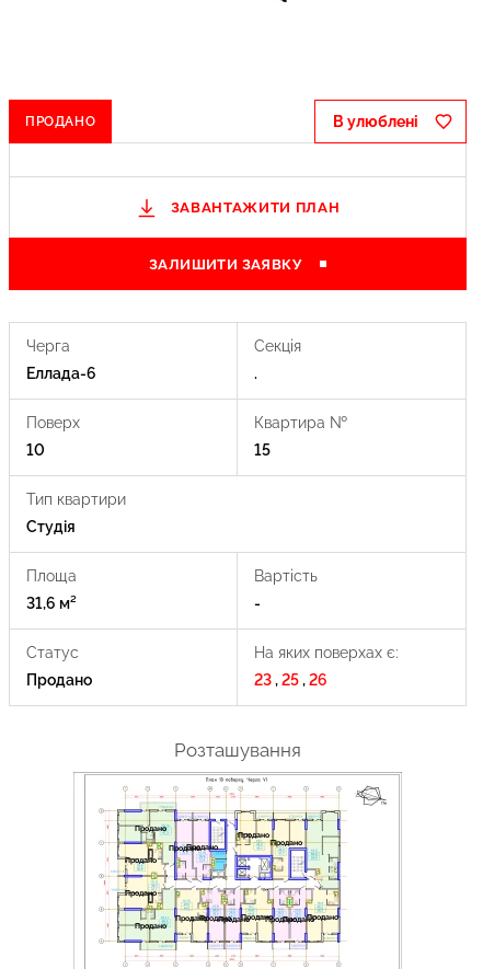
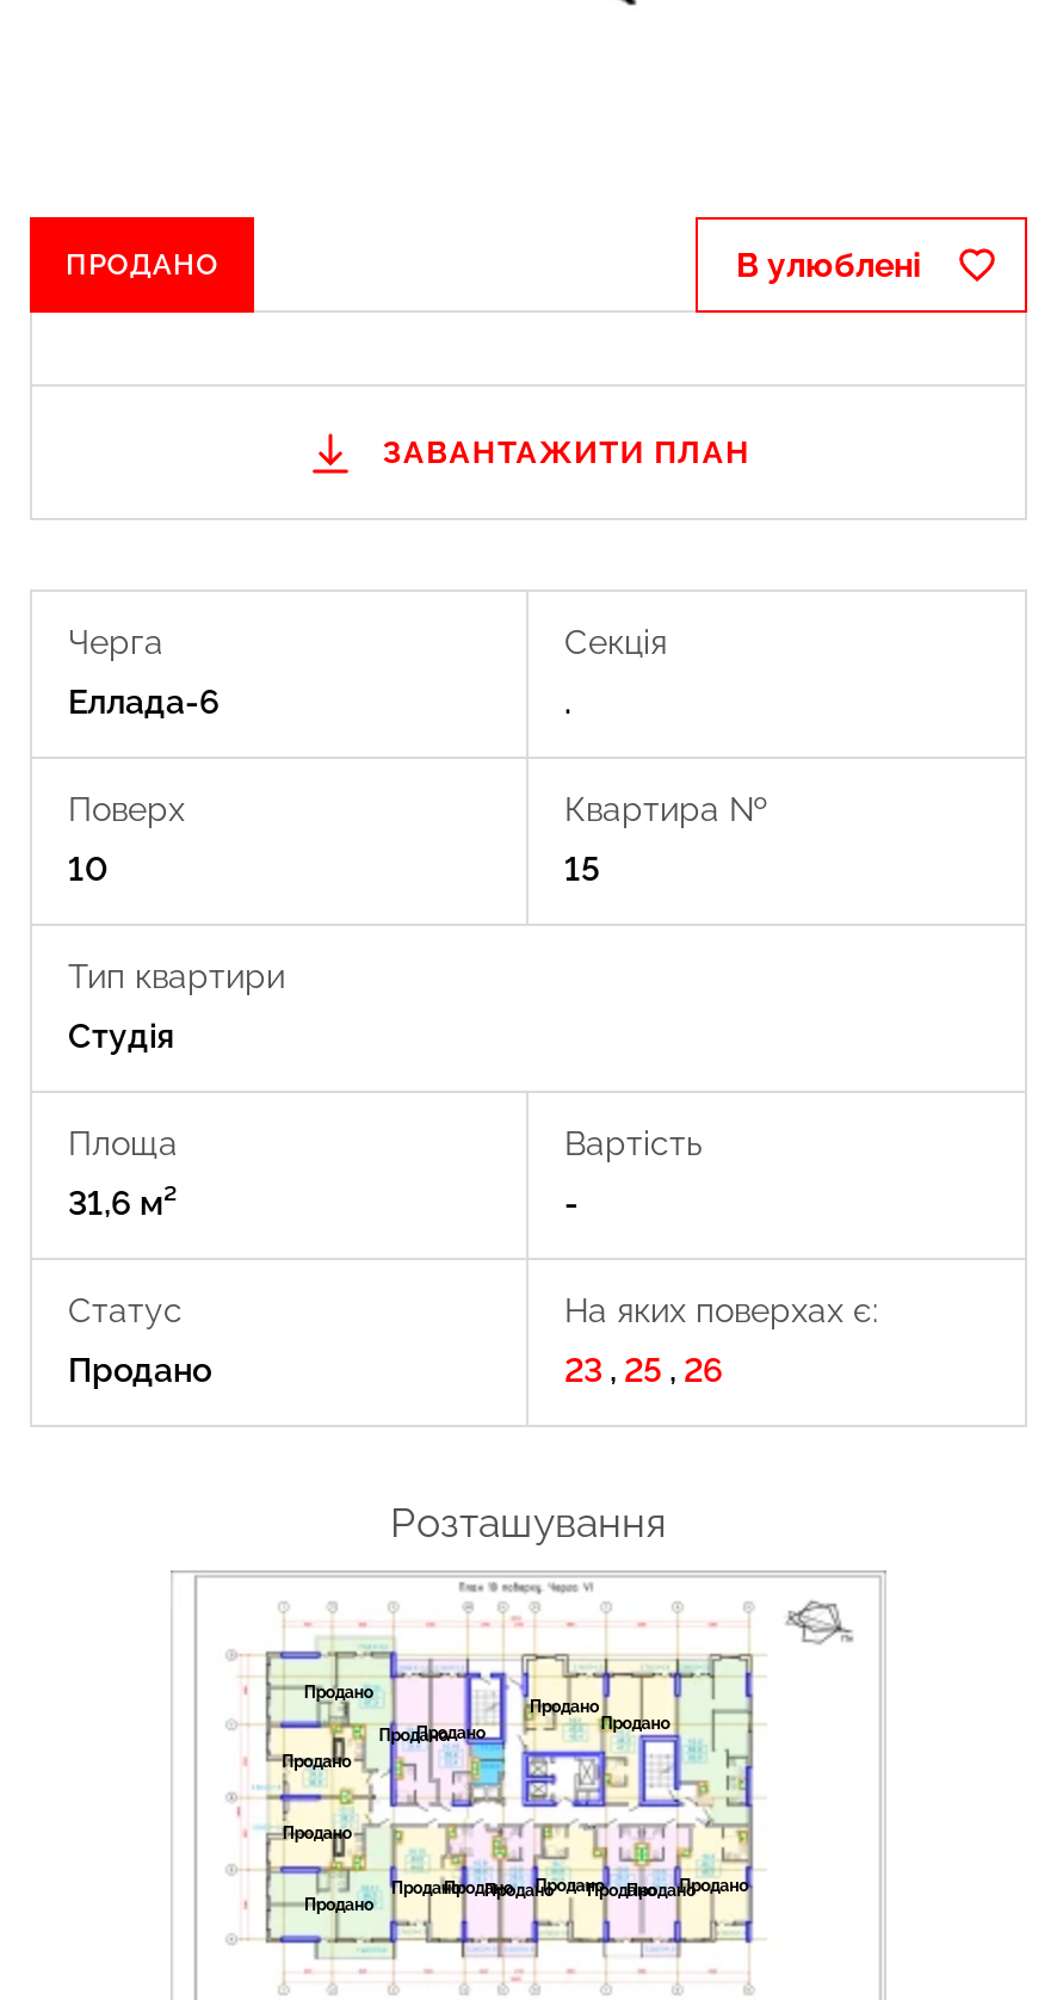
- ЗАЛИШИТИ ЗАЯВКУ
